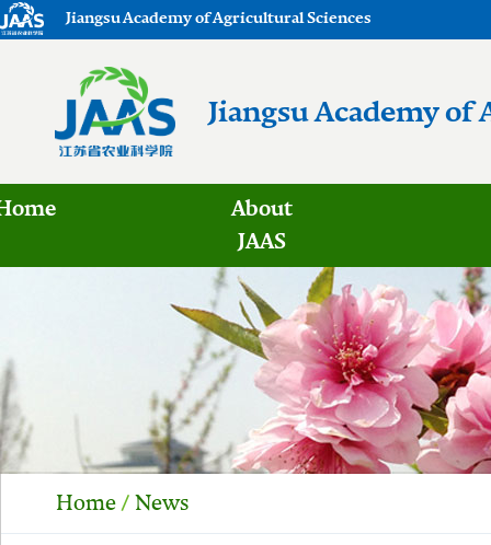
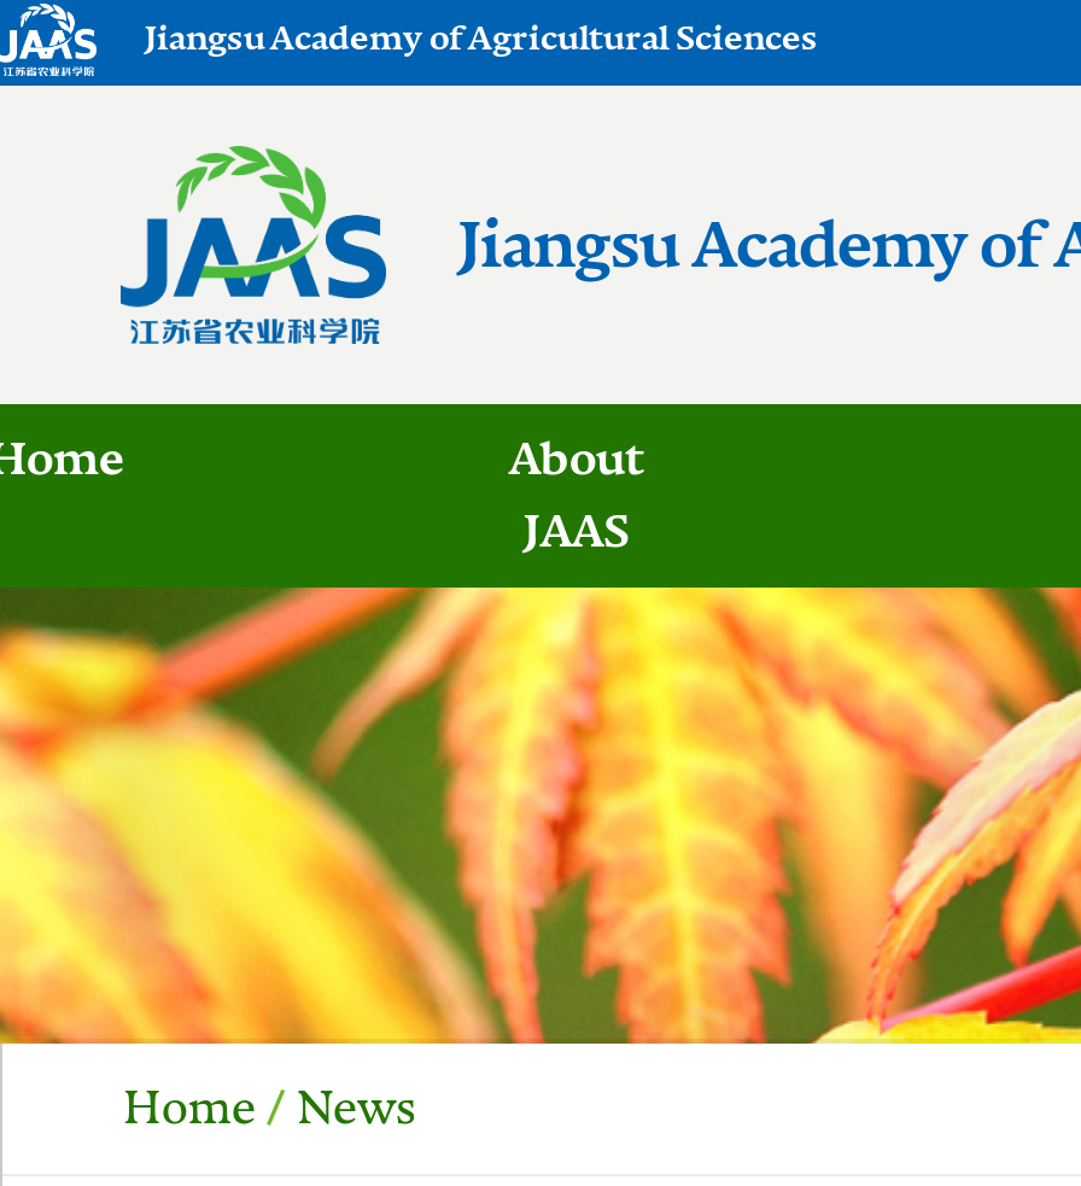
- [image]
+ [image]
